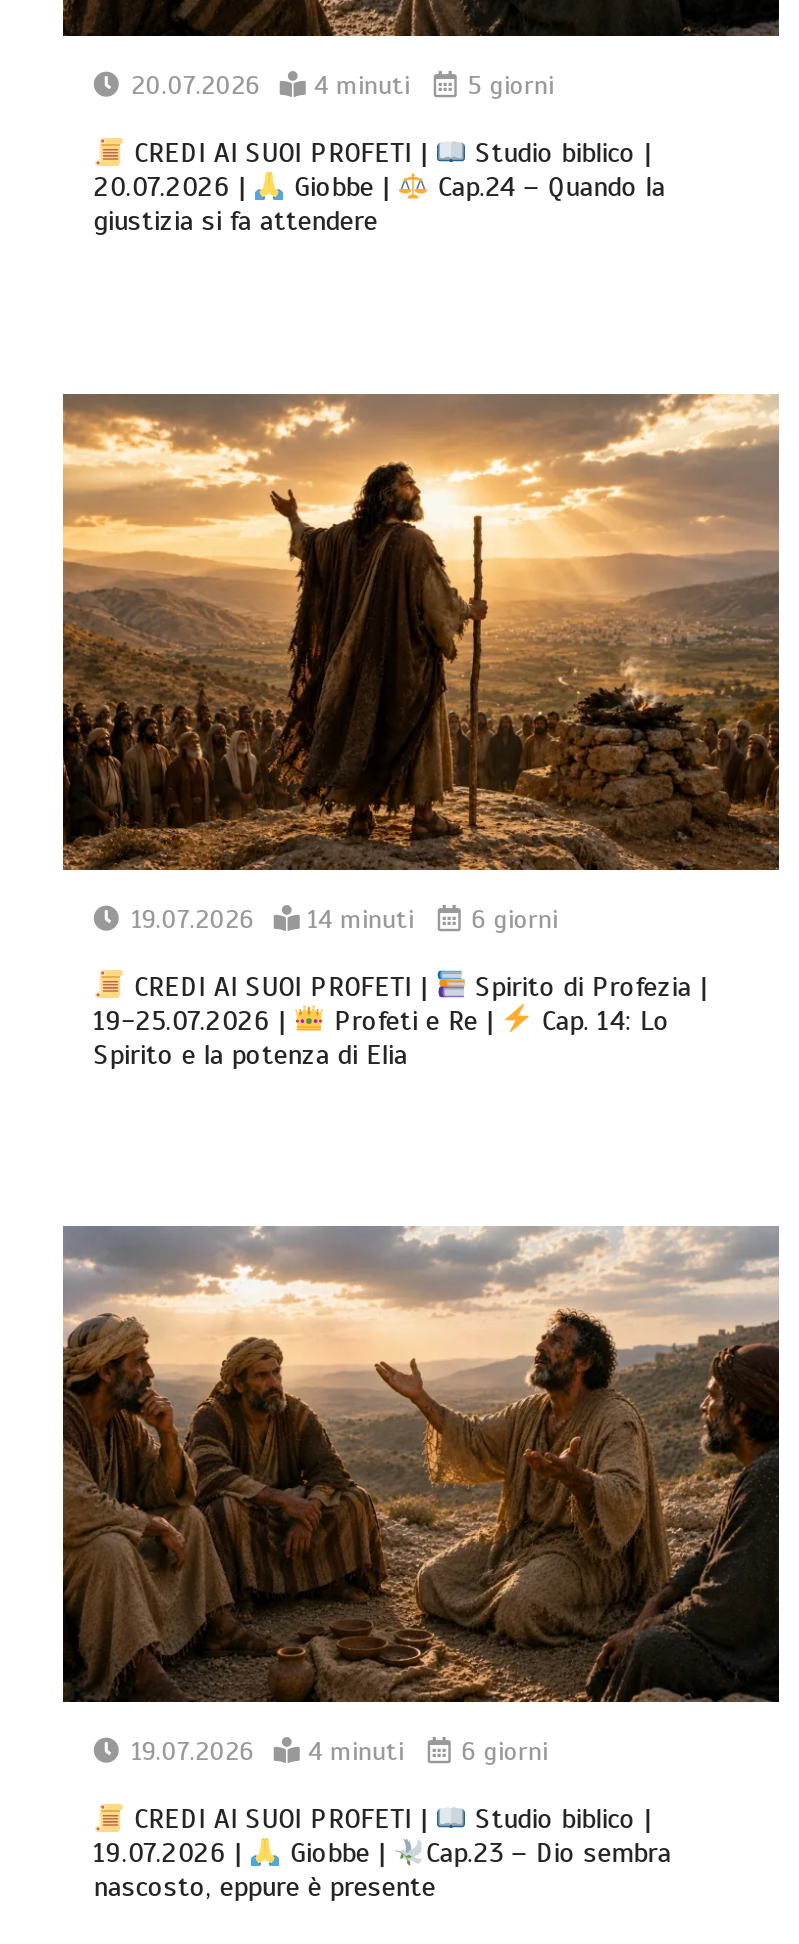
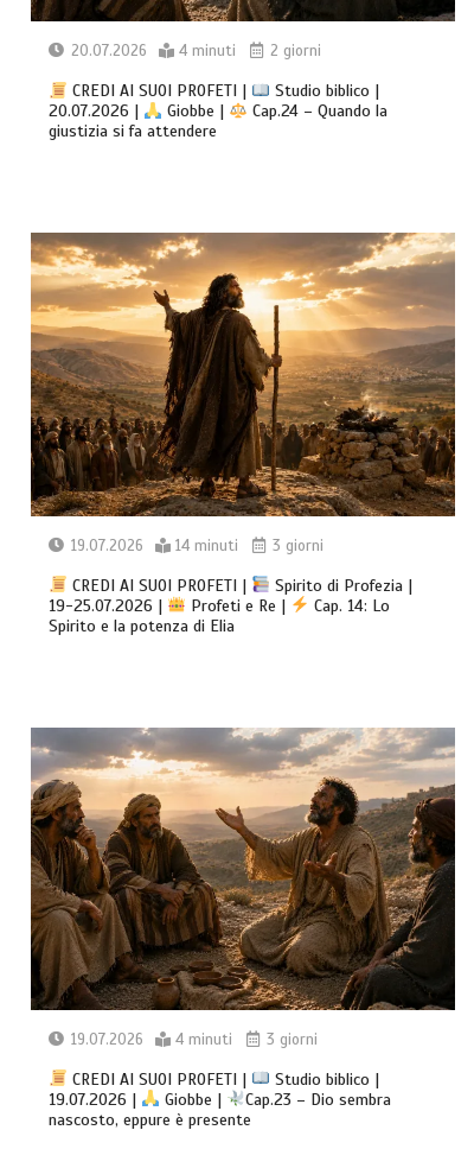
- 20.07.2026 4 minuti 5 giorni
+ 20.07.2026 4 minuti 2 giorni

- 19.07.2026 14 minuti 6 giorni
+ 19.07.2026 14 minuti 3 giorni

- 19.07.2026 4 minuti 6 giorni
+ 19.07.2026 4 minuti 3 giorni
